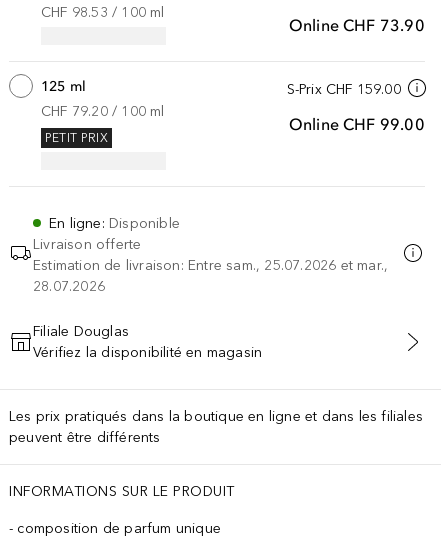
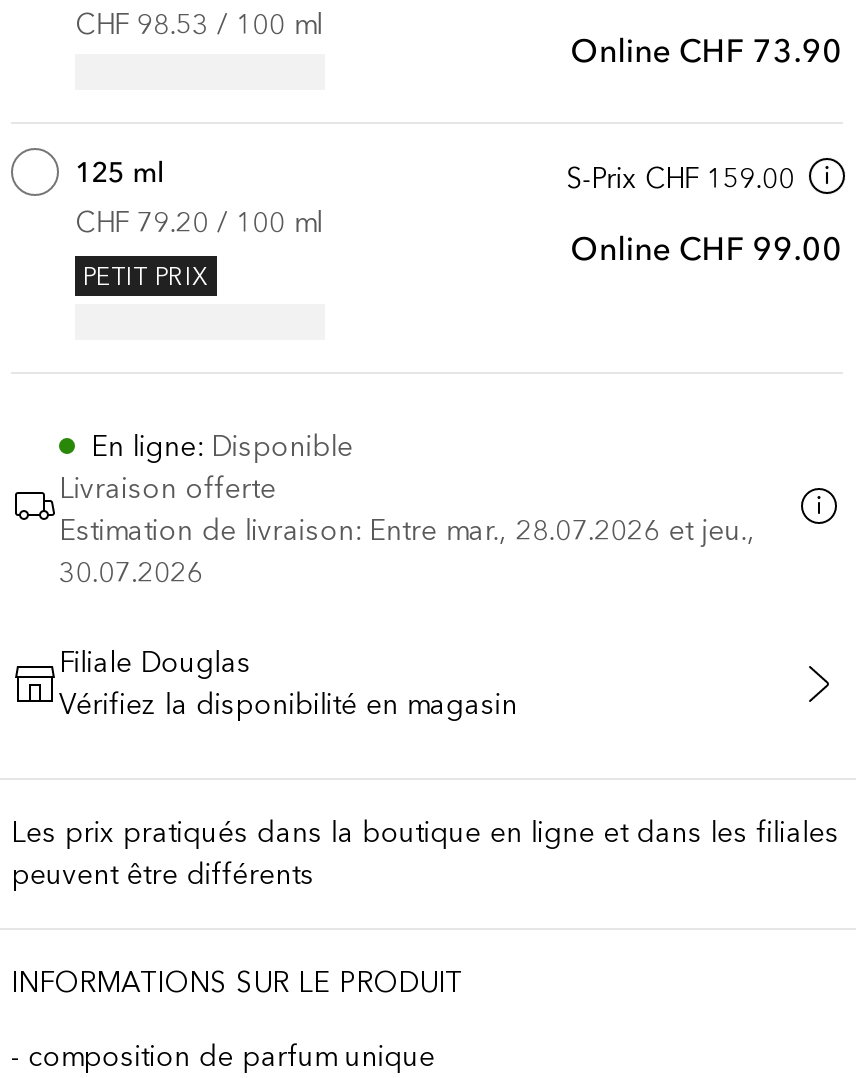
- Estimation de livraison: Entre sam., 25.07.2026 et mar.,
+ Estimation de livraison: Entre mar., 28.07.2026 et jeu.,

- 28.07.2026
+ 30.07.2026
